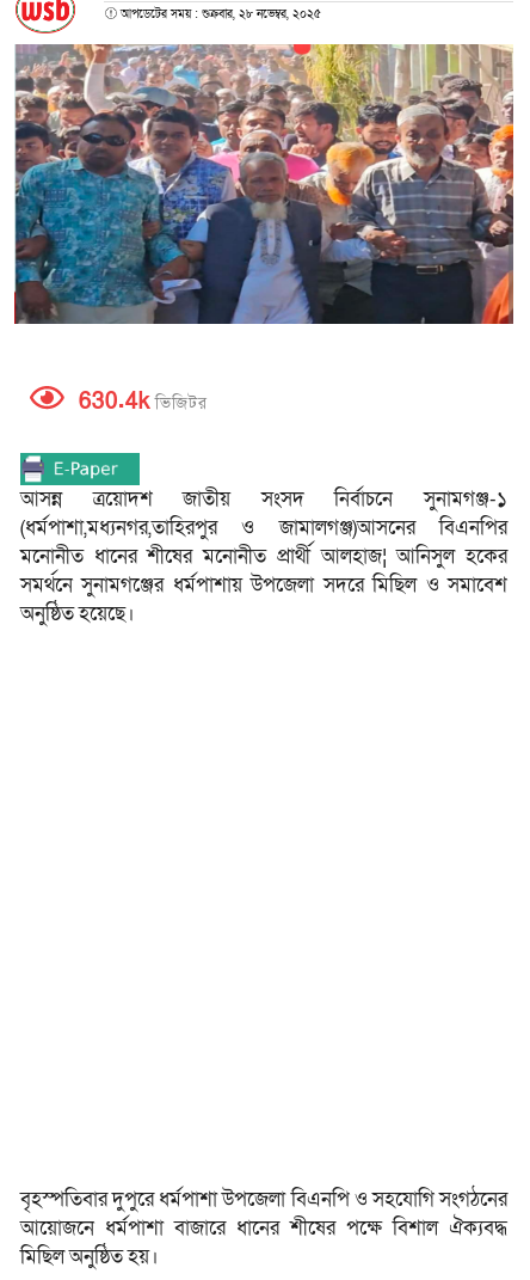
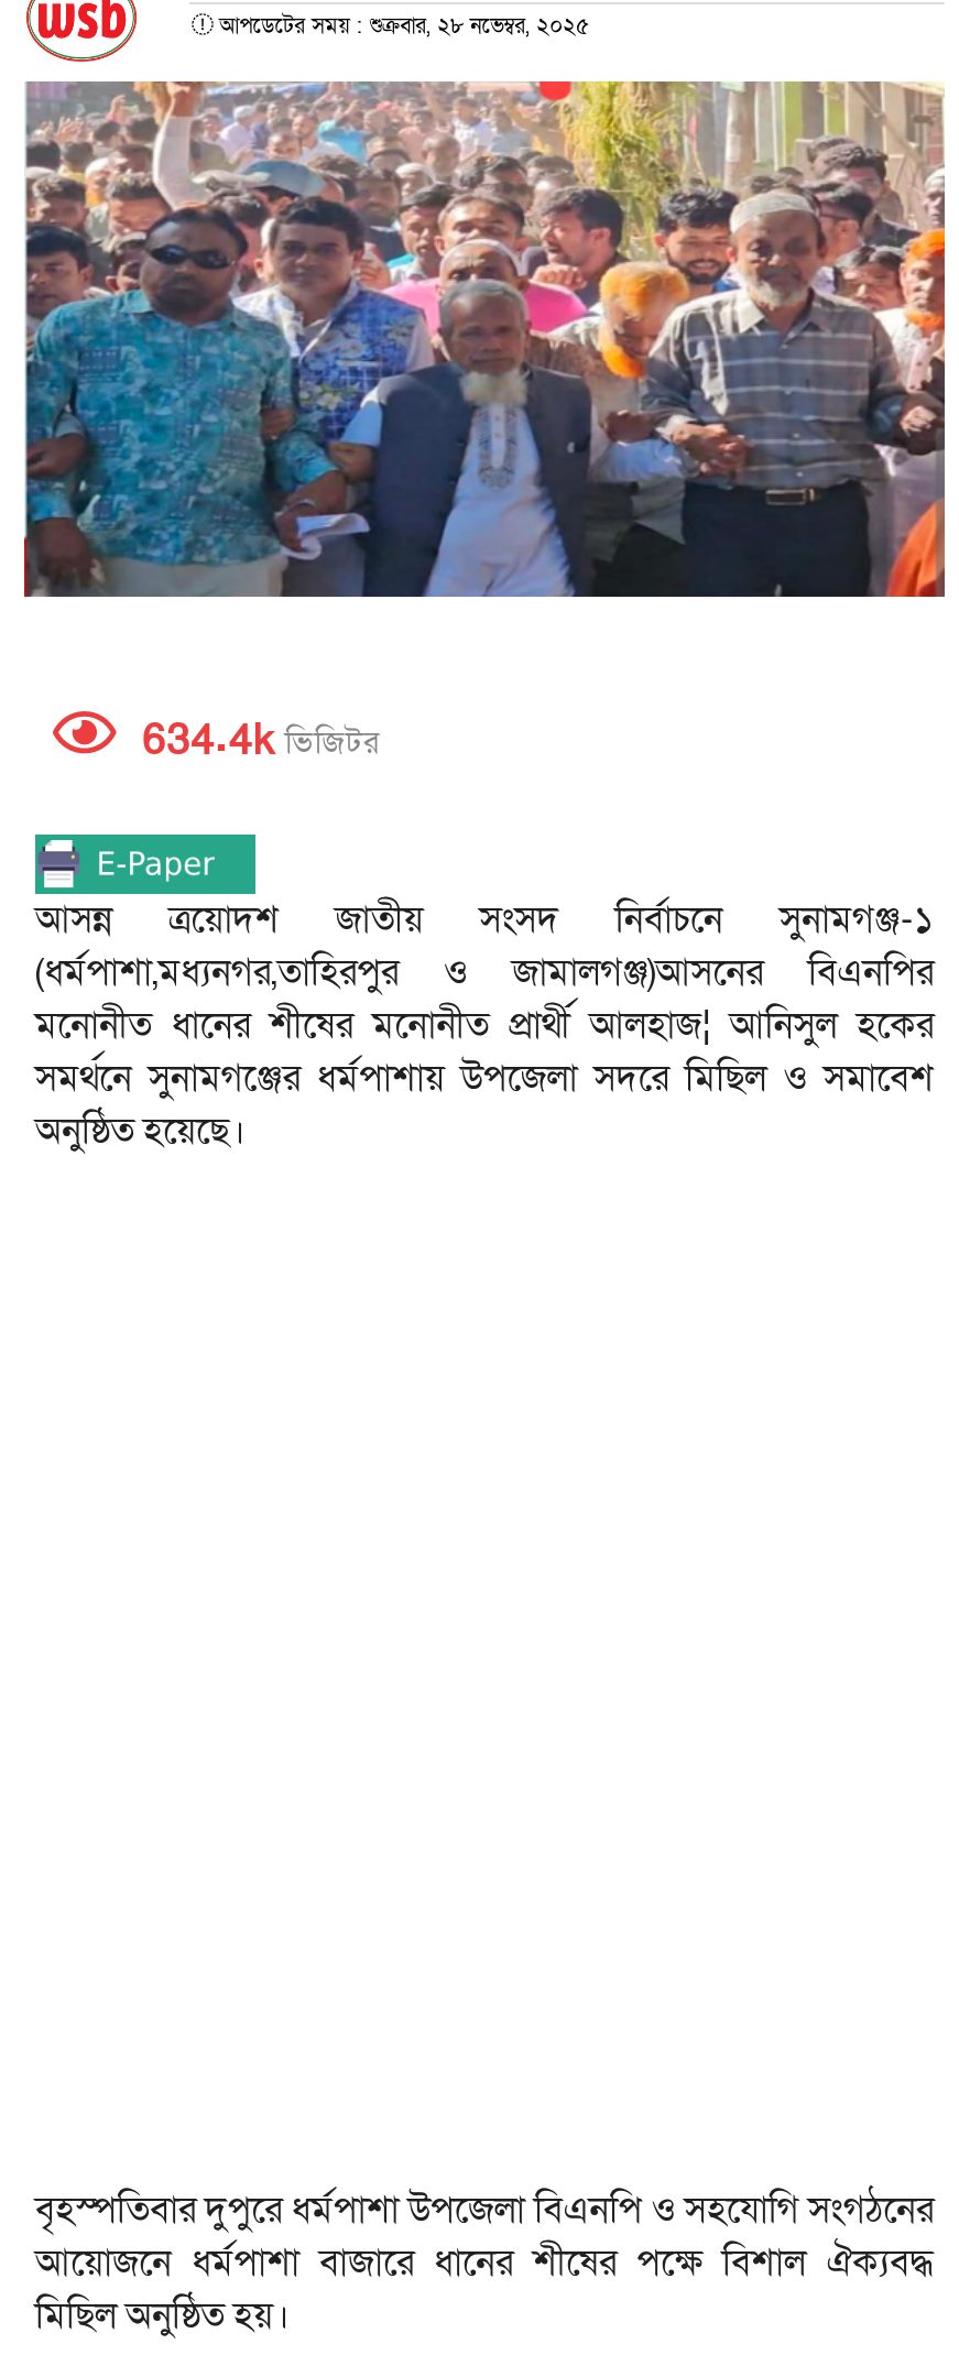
- 630.4k ভিজিটর
+ 634.4k ভিজিটর
